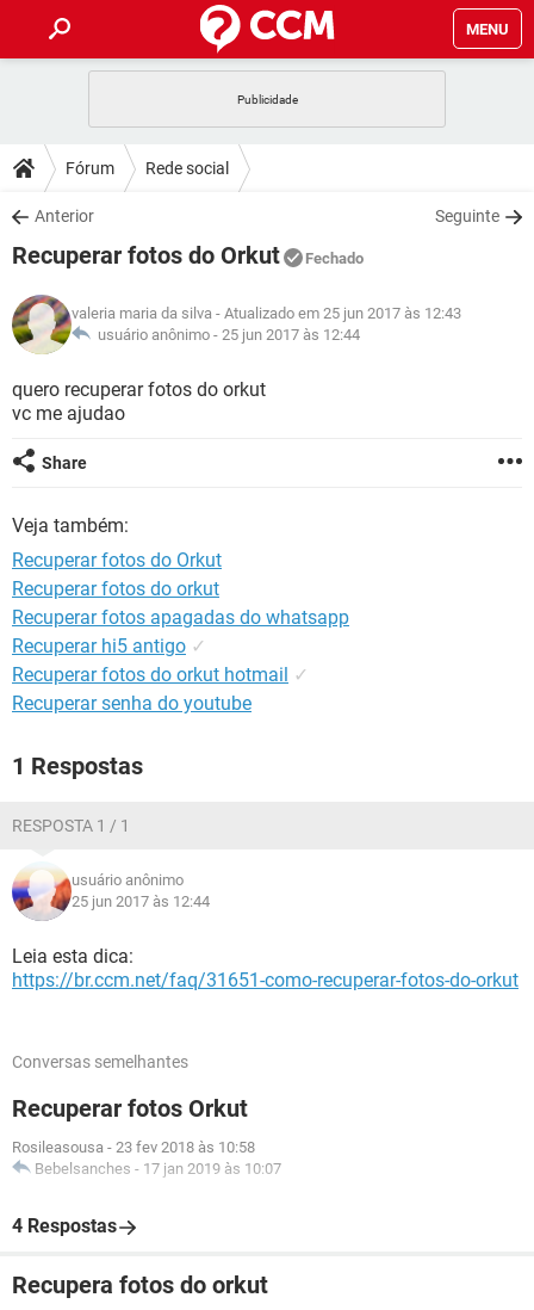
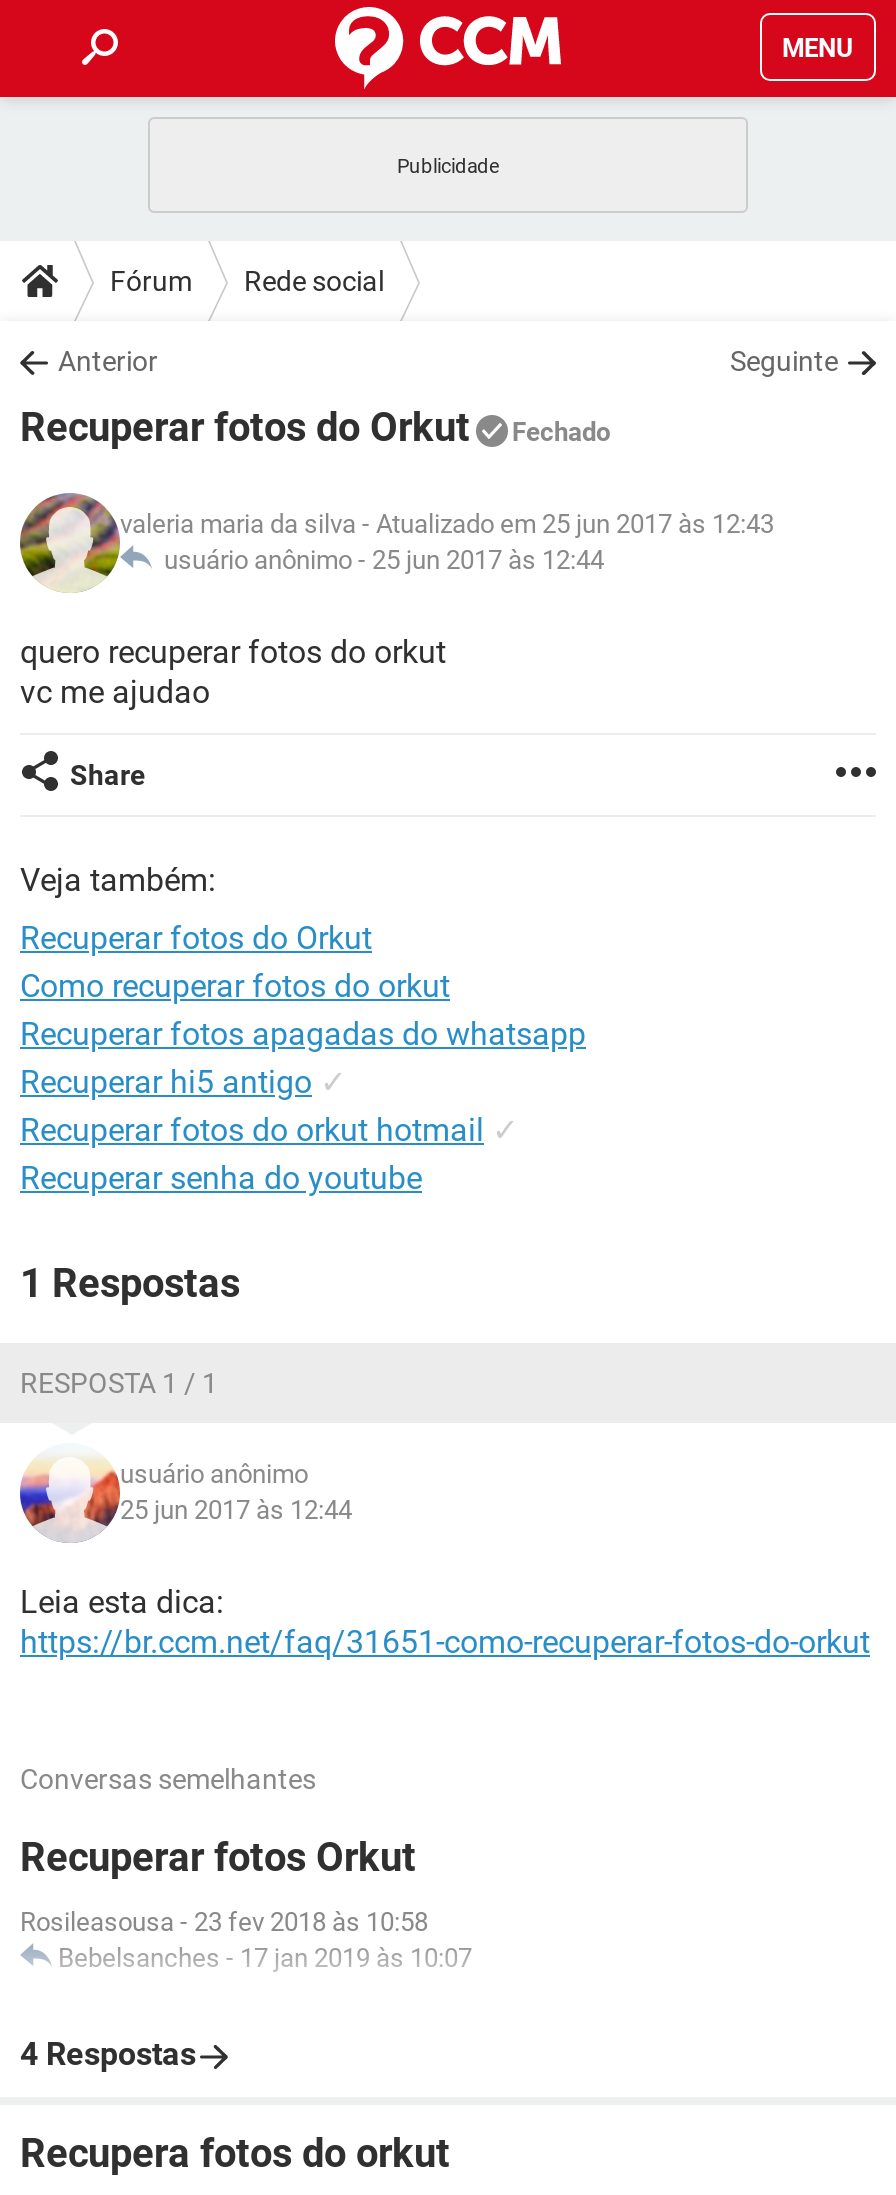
- Recuperar fotos do orkut
+ Como recuperar fotos do orkut
